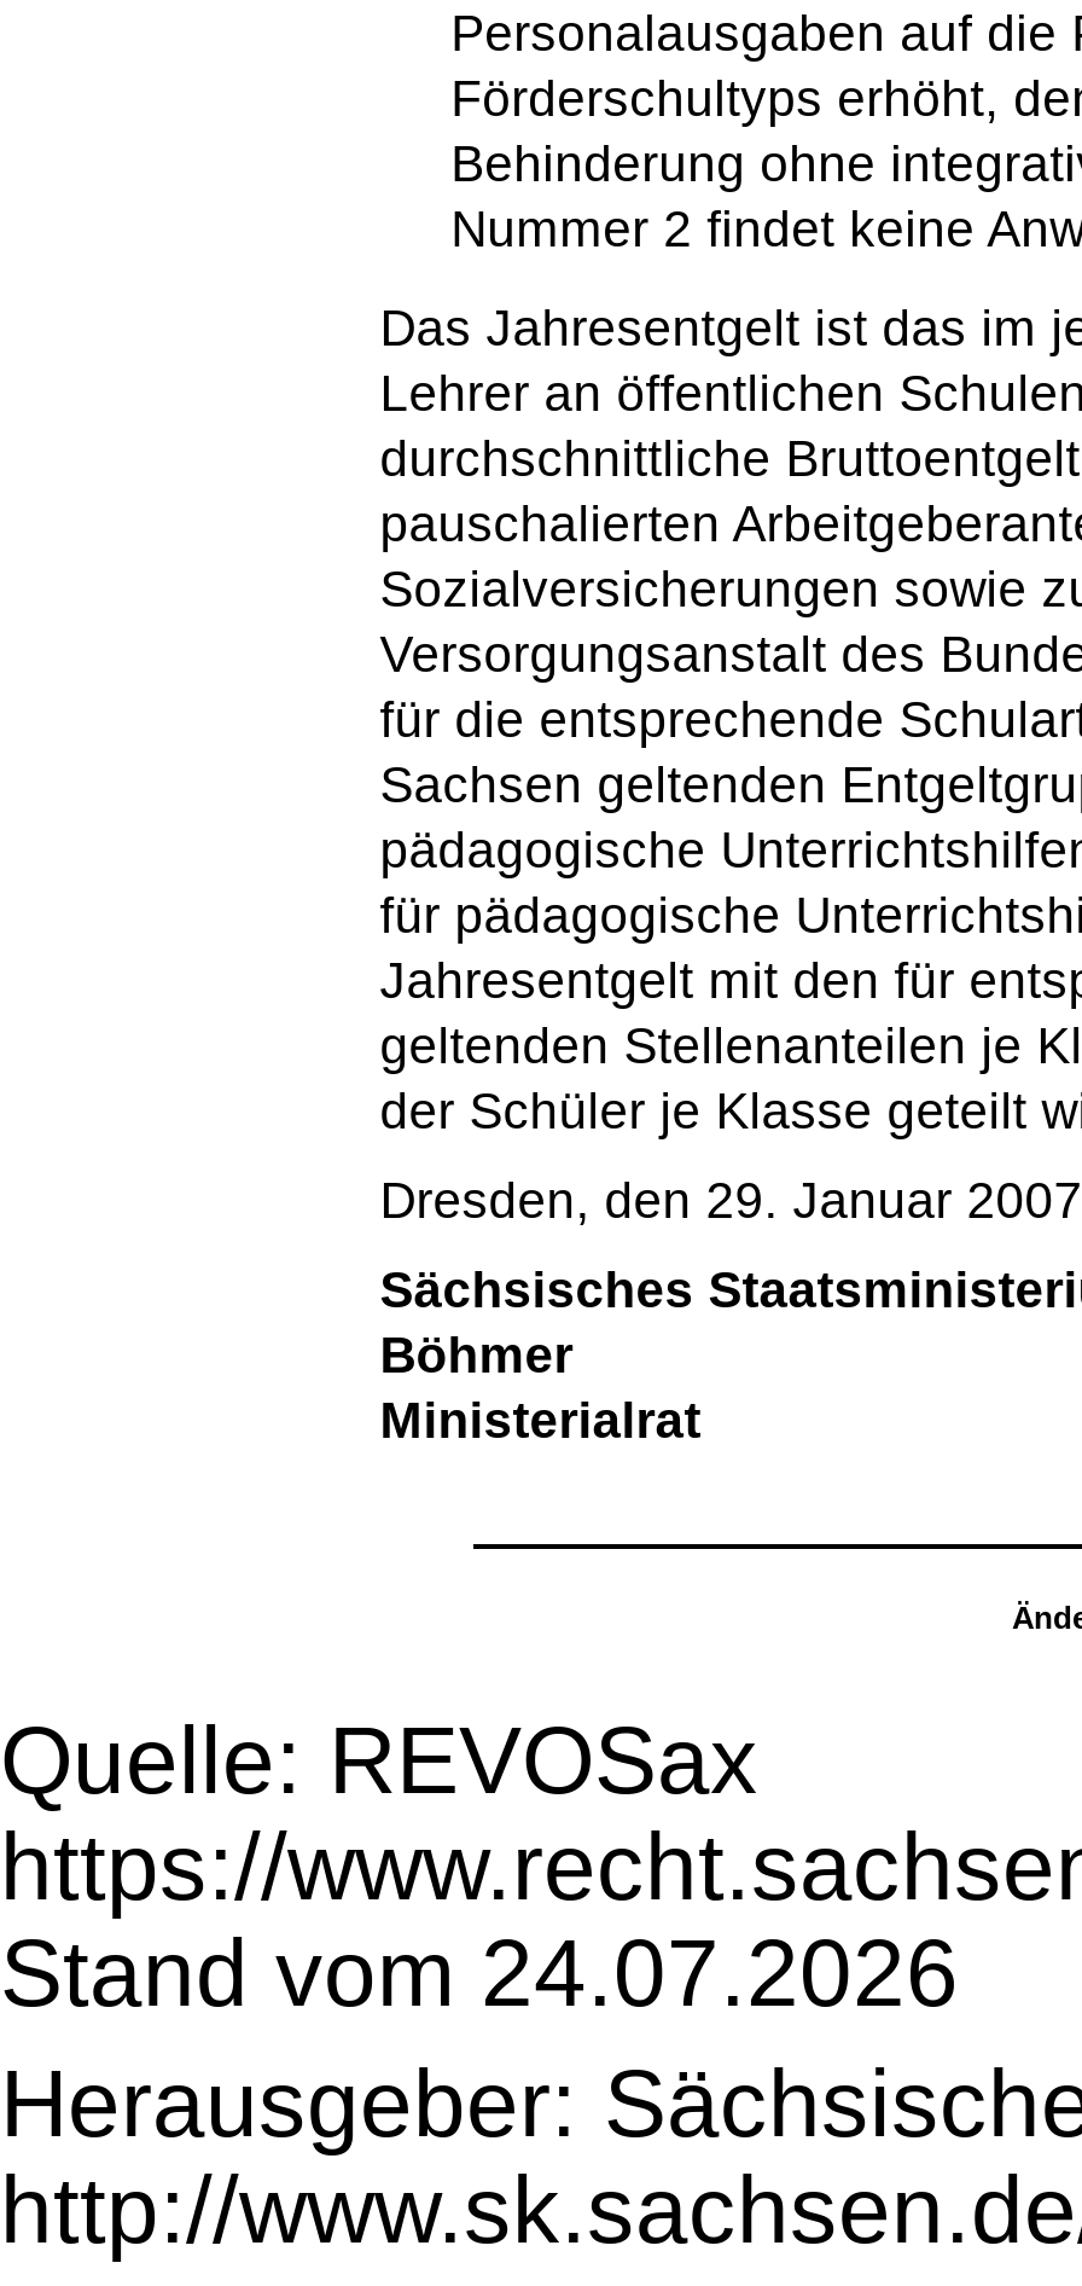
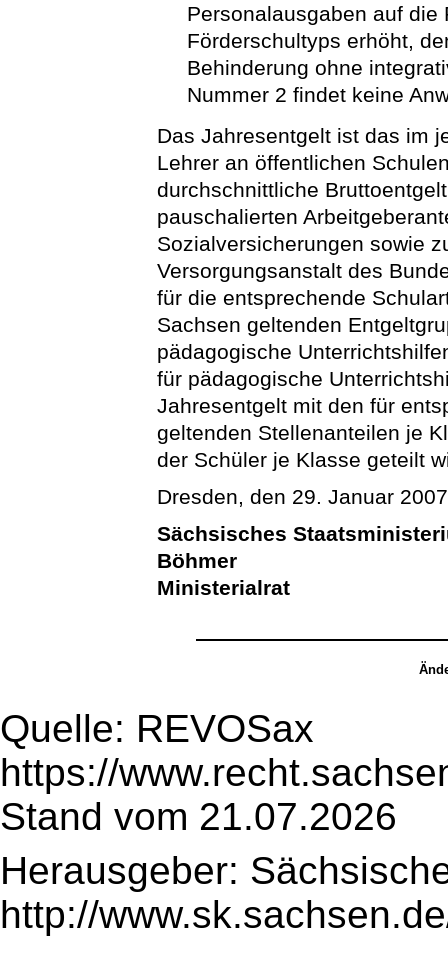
- Stand vom 24.07.2026
+ Stand vom 21.07.2026
